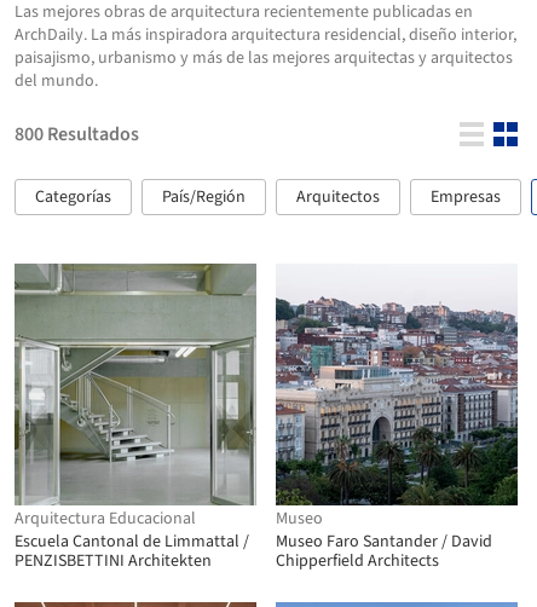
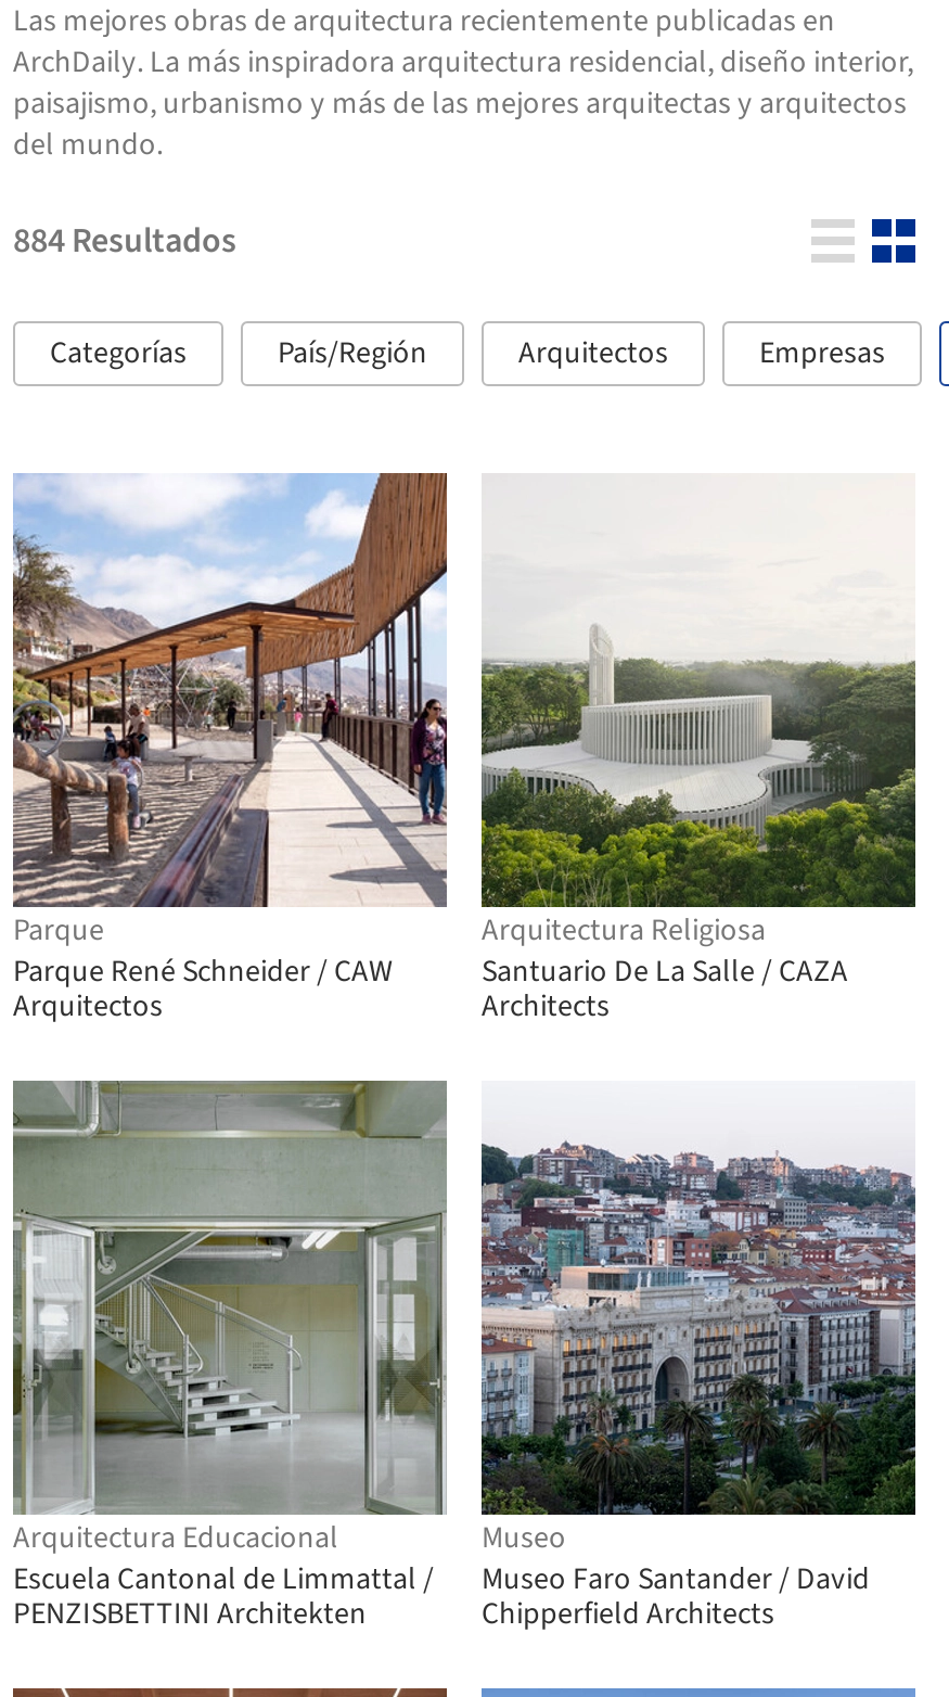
- 800 Resultados
+ 884 Resultados

+ [image]
+ Parque
+ Parque René Schneider / CAW
+ Arquitectos

+ [image]
+ Arquitectura Religiosa
+ Santuario De La Salle / CAZA
+ Architects
